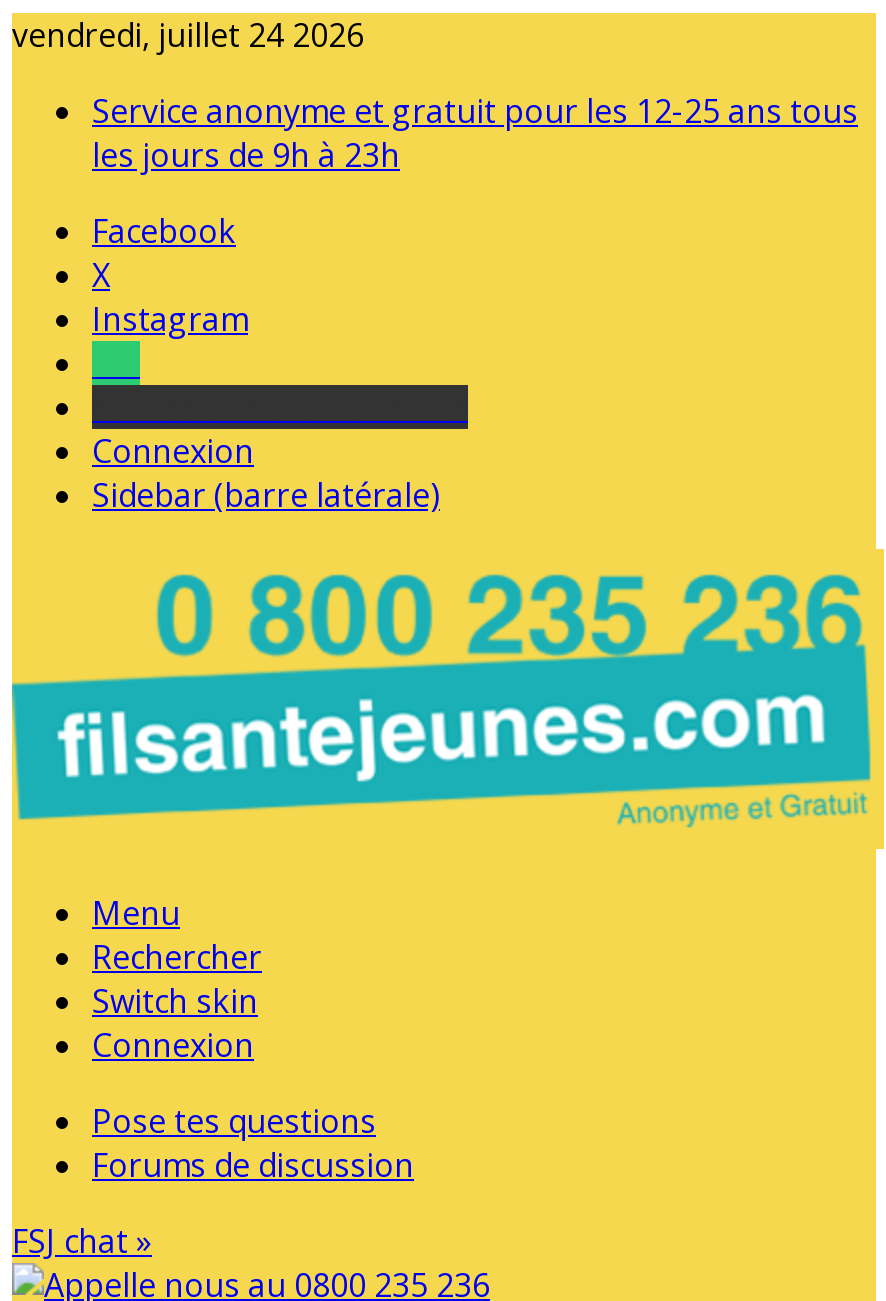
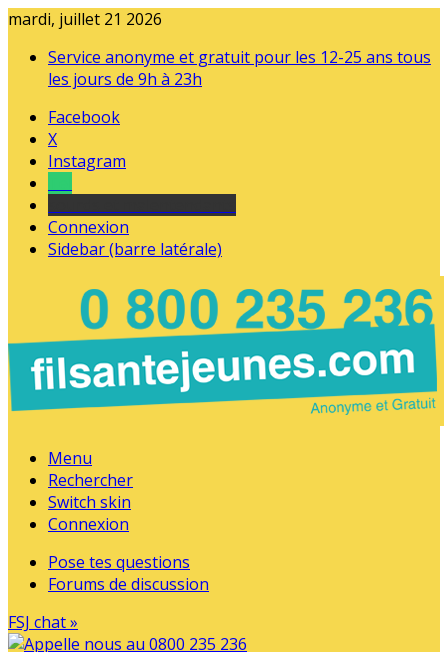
- vendredi, juillet 24 2026
+ mardi, juillet 21 2026
